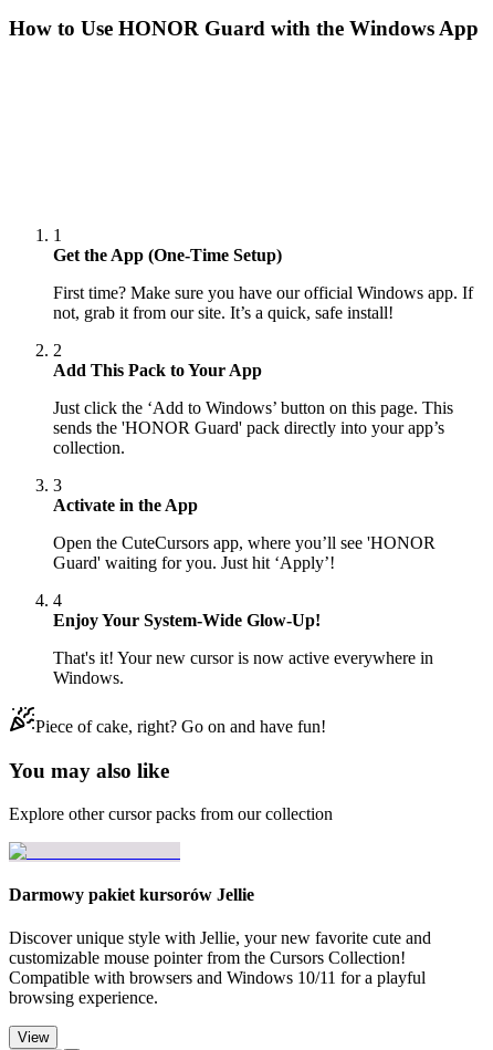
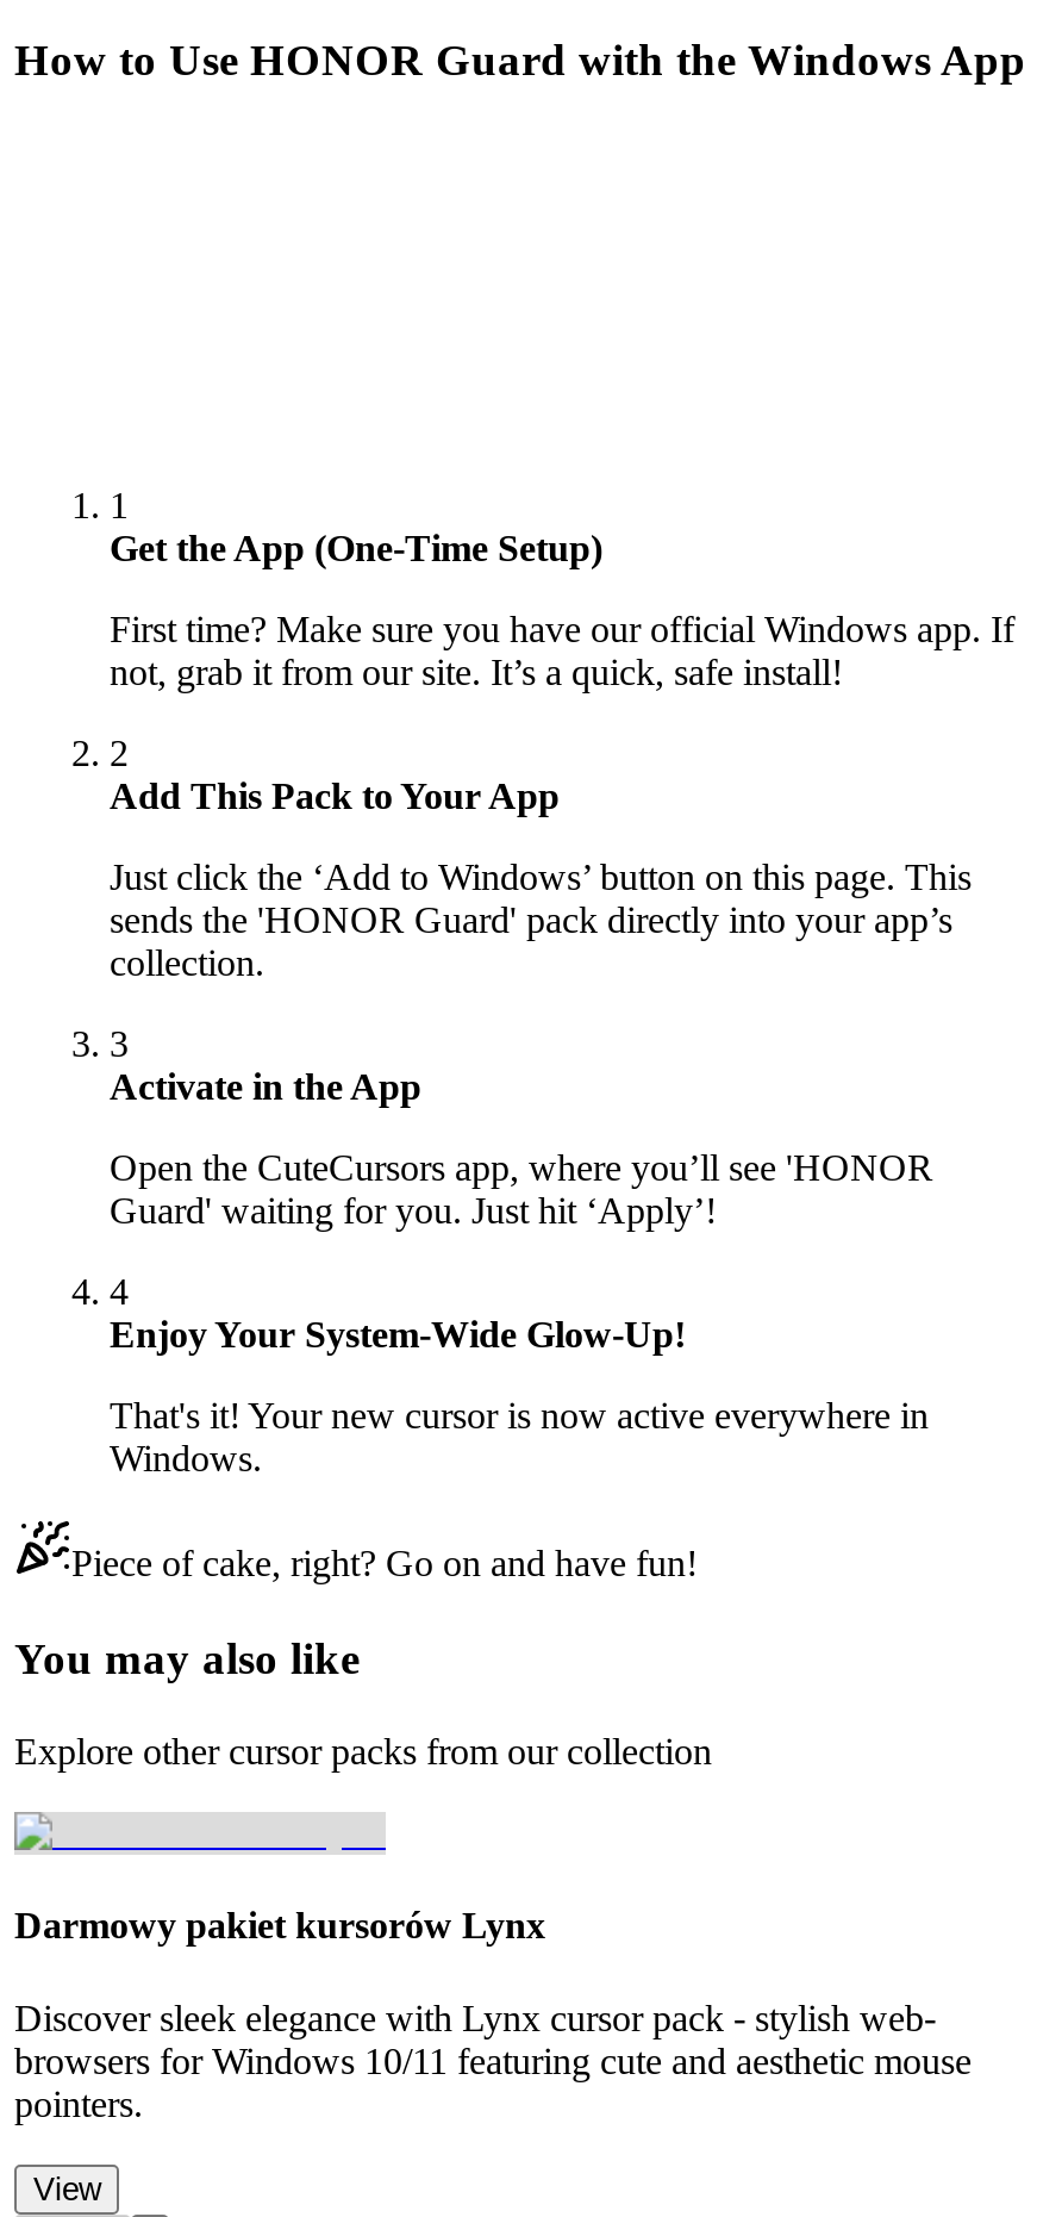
- Darmowy pakiet kursorów Jellie
+ Darmowy pakiet kursorów Lynx

- Discover unique style with Jellie, your new favorite cute and
- customizable mouse pointer from the Cursors Collection!
- Compatible with browsers and Windows 10/11 for a playful
- browsing experience.
+ Discover sleek elegance with Lynx cursor pack - stylish web-
+ browsers for Windows 10/11 featuring cute and aesthetic mouse
+ pointers.
